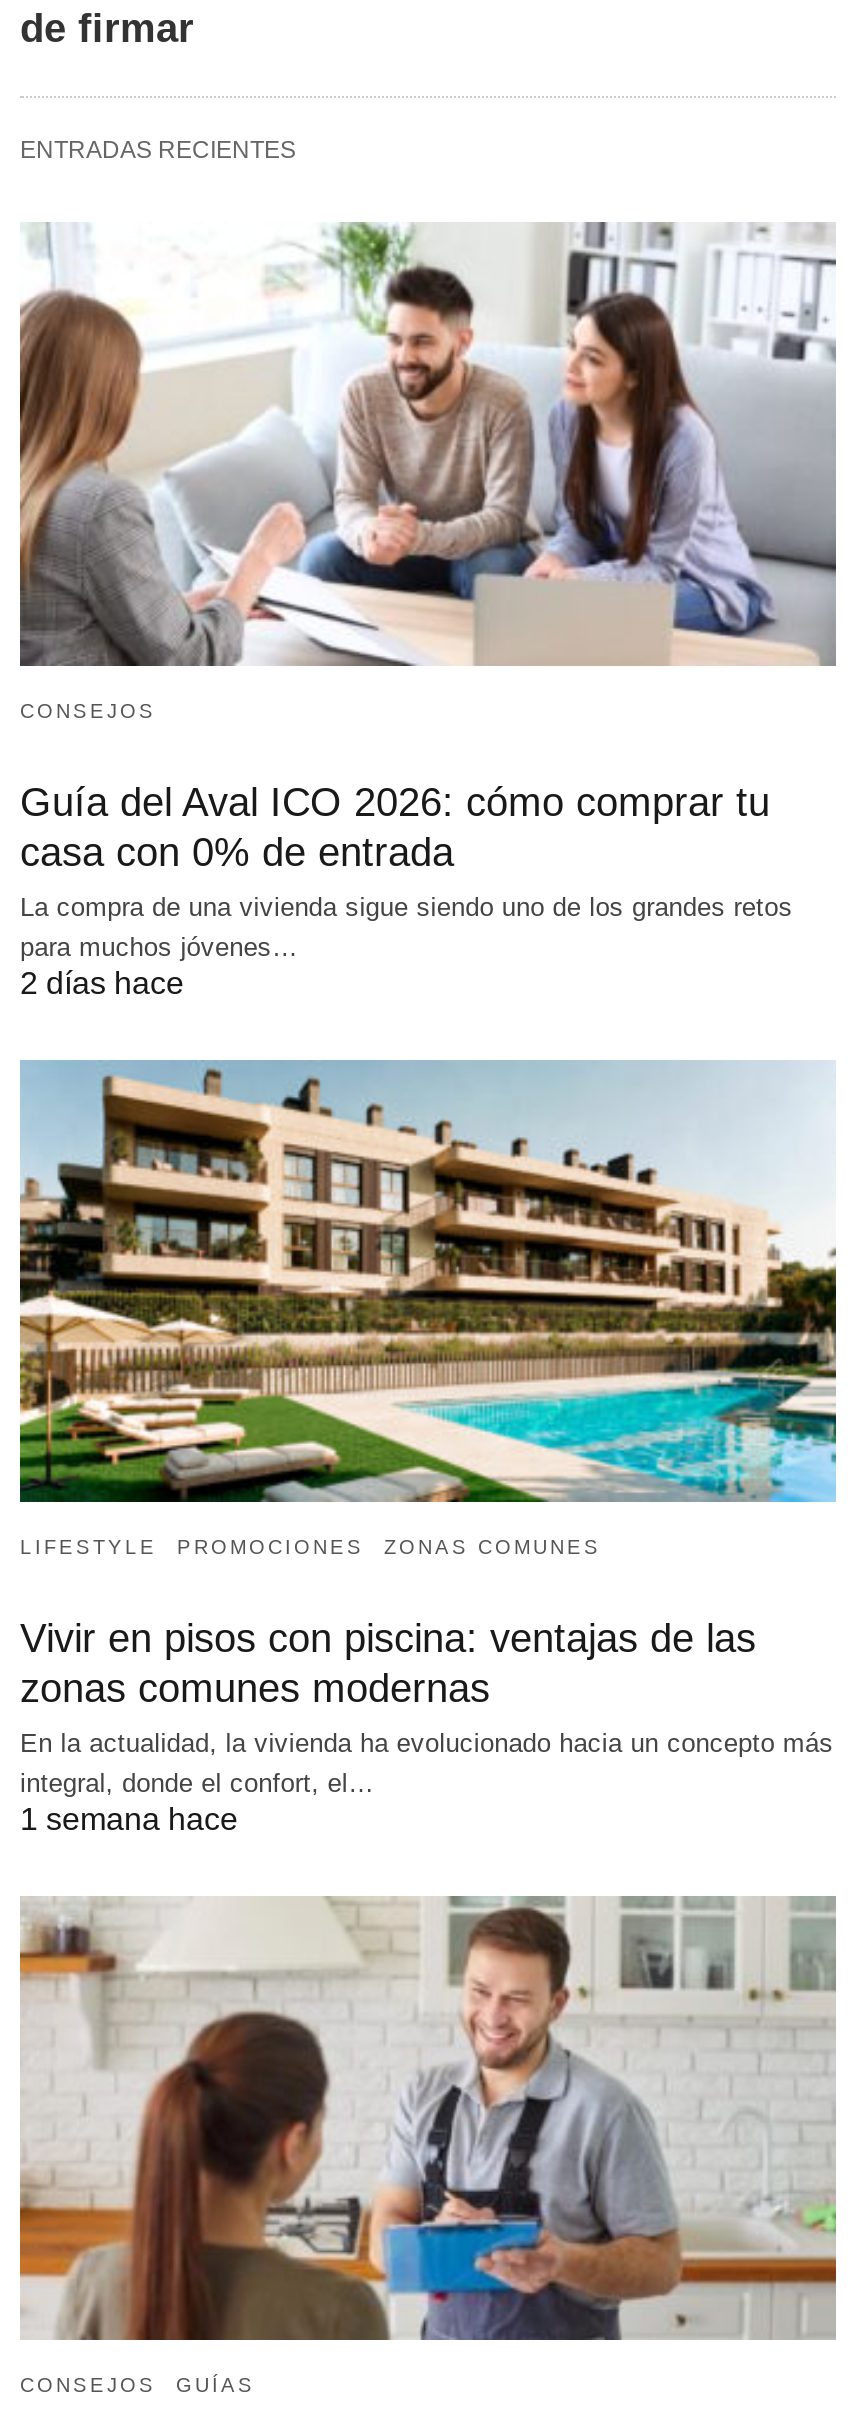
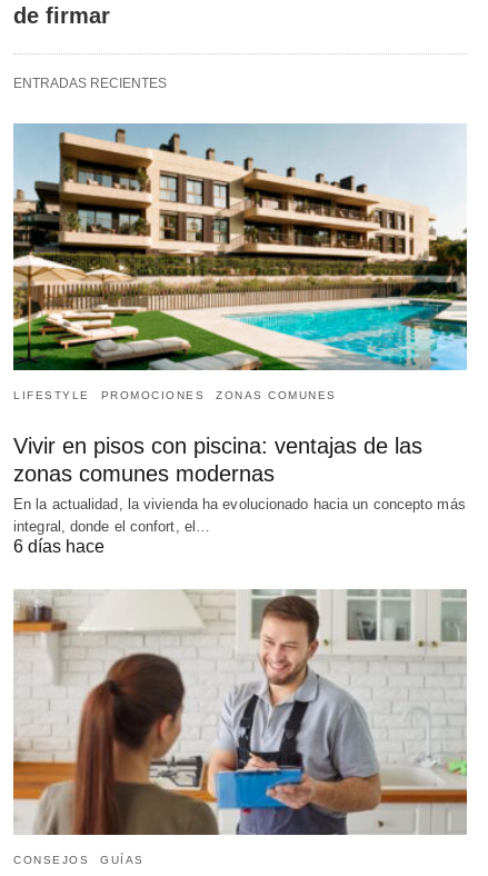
- [image]
- CONSEJOS
- Guía del Aval ICO 2026: cómo comprar tu
- casa con 0% de entrada
- La compra de una vivienda sigue siendo uno de los grandes retos
- para muchos jóvenes…
- 2 días hace

- 1 semana hace
+ 6 días hace
